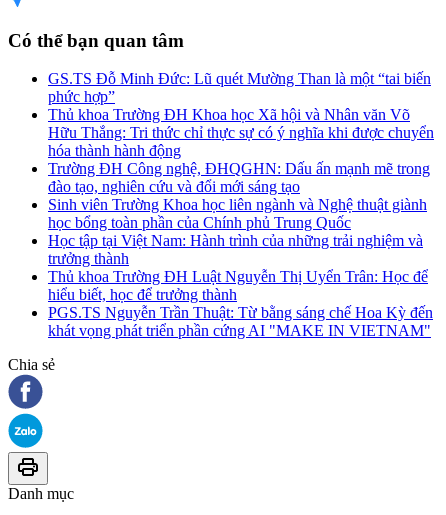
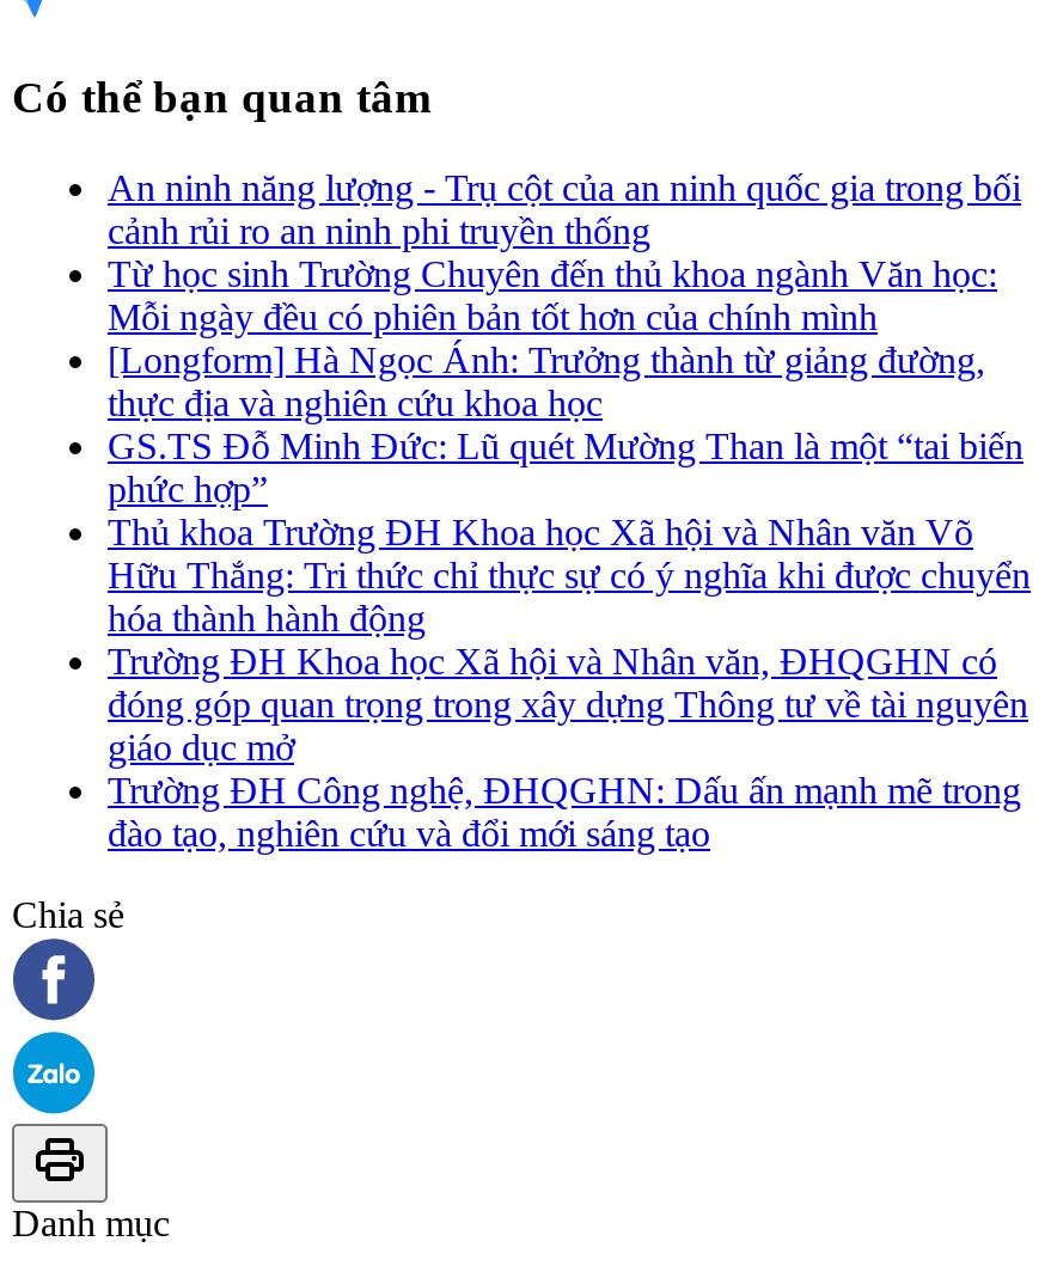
+ An ninh năng lượng - Trụ cột của an ninh quốc gia trong bối
+ cảnh rủi ro an ninh phi truyền thống
+ Từ học sinh Trường Chuyên đến thủ khoa ngành Văn học:
+ Mỗi ngày đều có phiên bản tốt hơn của chính mình
+ [Longform] Hà Ngọc Ánh: Trưởng thành từ giảng đường,
+ thực địa và nghiên cứu khoa học

moved down: GS.TS Đỗ Minh Đức: Lũ quét Mường Than là một “tai biến | phức hợp” | Thủ khoa Trường ĐH Khoa học Xã hội và Nhân văn Võ | Hữu Thắng: Tri thức chỉ thực sự có ý nghĩa khi được chuyển | hóa thành hành động

+ Trường ĐH Khoa học Xã hội và Nhân văn, ĐHQGHN có
+ đóng góp quan trọng trong xây dựng Thông tư về tài nguyên
+ giáo dục mở

moved down: Trường ĐH Công nghệ, ĐHQGHN: Dấu ấn mạnh mẽ trong | đào tạo, nghiên cứu và đổi mới sáng tạo

- Sinh viên Trường Khoa học liên ngành và Nghệ thuật giành
- học bổng toàn phần của Chính phủ Trung Quốc
- Học tập tại Việt Nam: Hành trình của những trải nghiệm và
- trưởng thành
- Thủ khoa Trường ĐH Luật Nguyễn Thị Uyển Trân: Học để
- hiểu biết, học để trưởng thành
- PGS.TS Nguyễn Trần Thuật: Từ bằng sáng chế Hoa Kỳ đến
- khát vọng phát triển phần cứng AI "MAKE IN VIETNAM"
